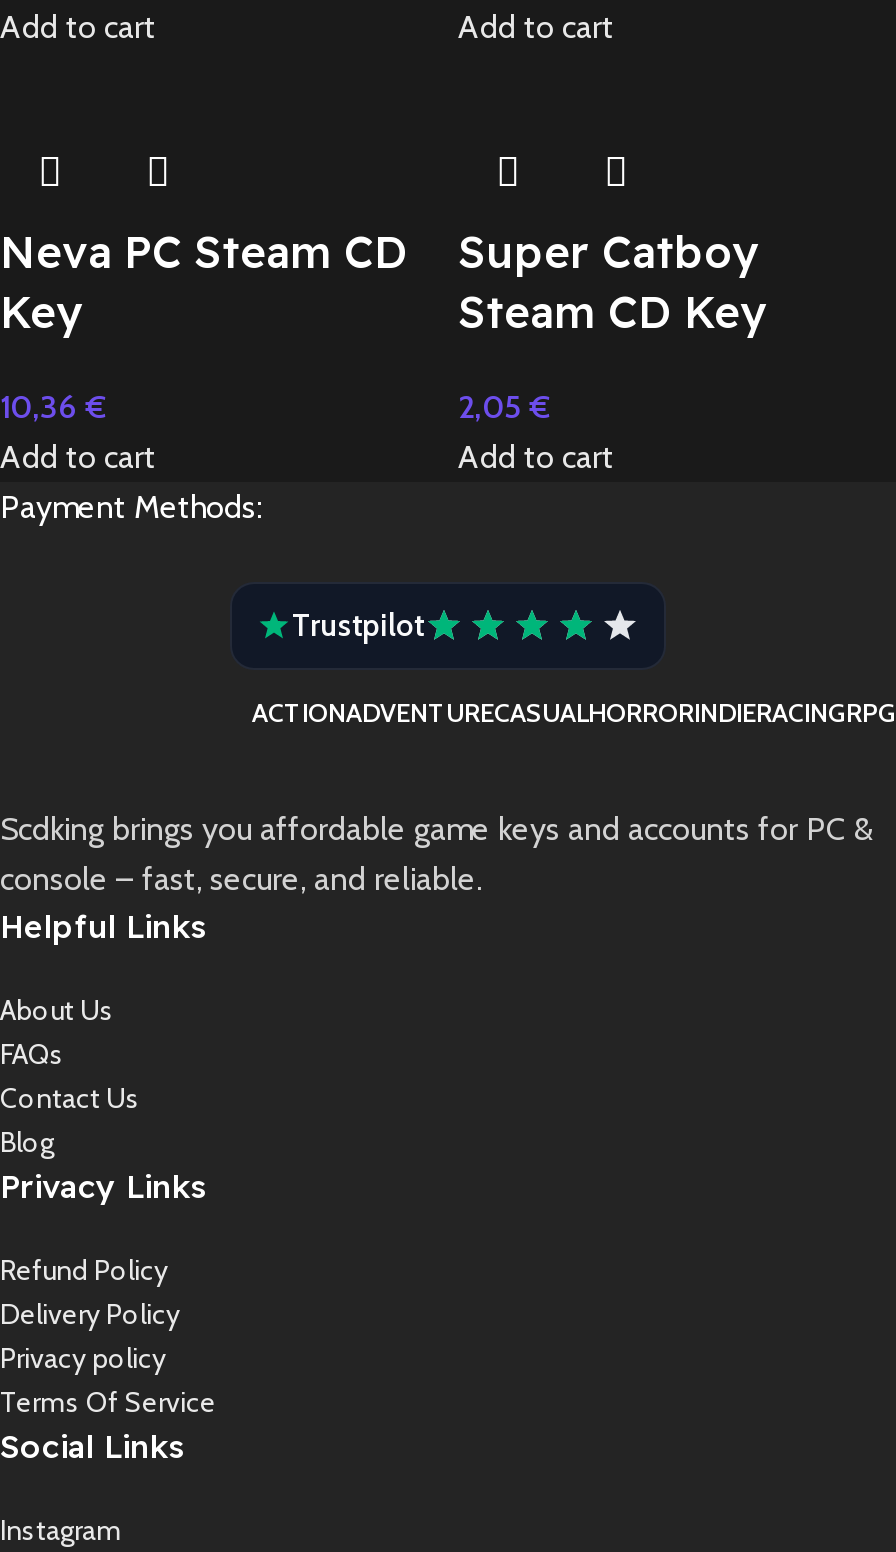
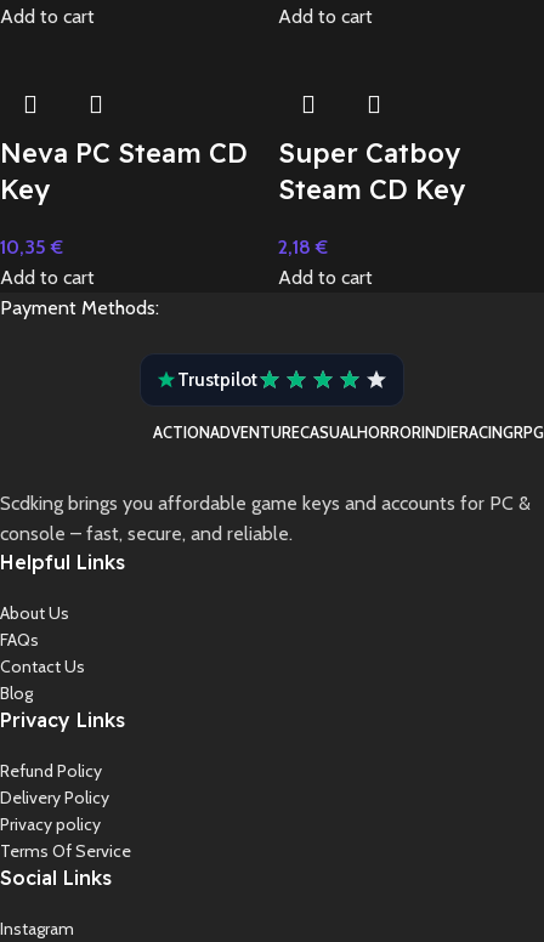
- 10,36 €
+ 10,35 €

- 2,05 €
+ 2,18 €
